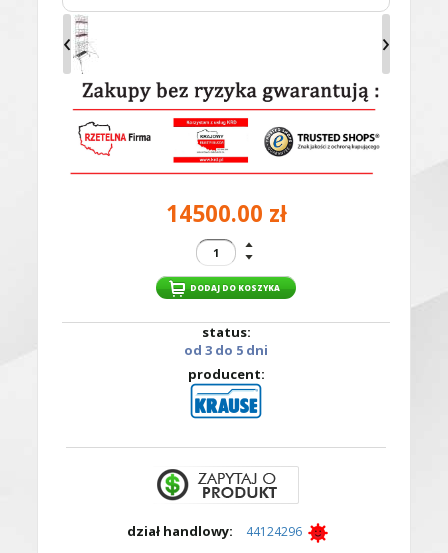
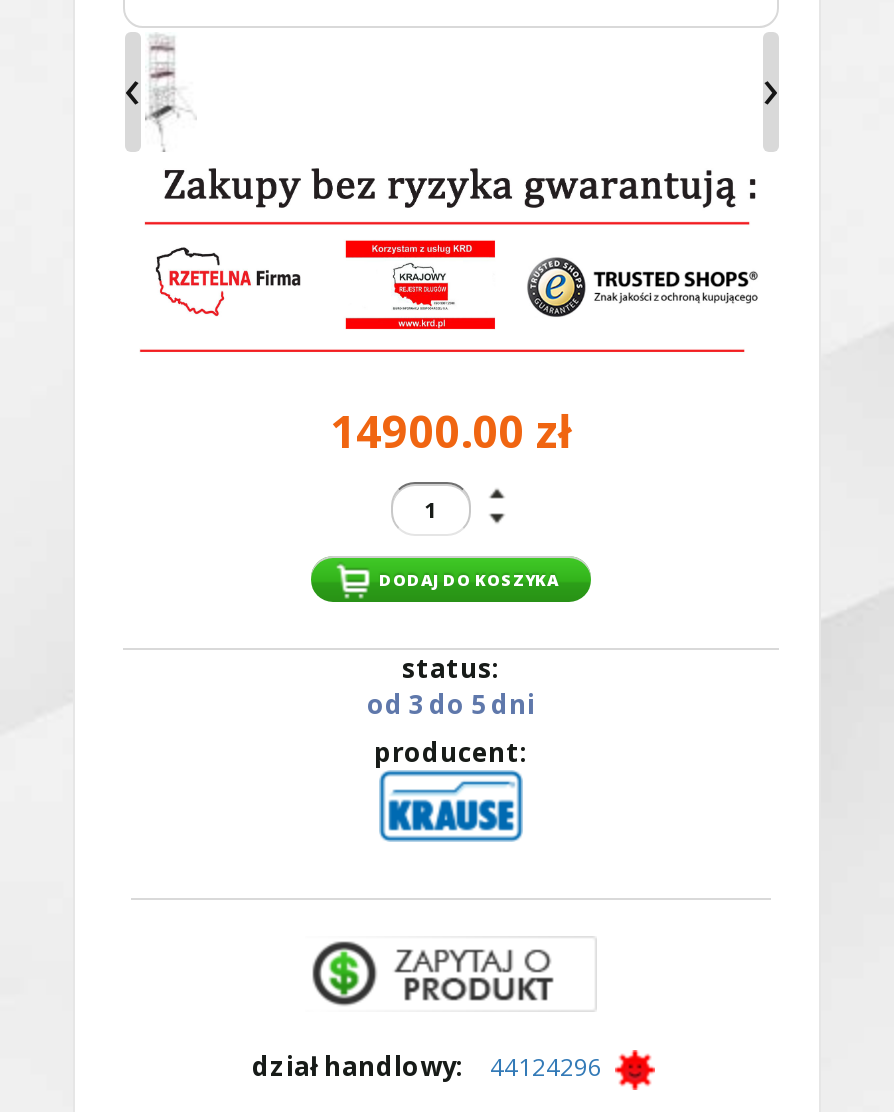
- 14500.00 zł
+ 14900.00 zł
